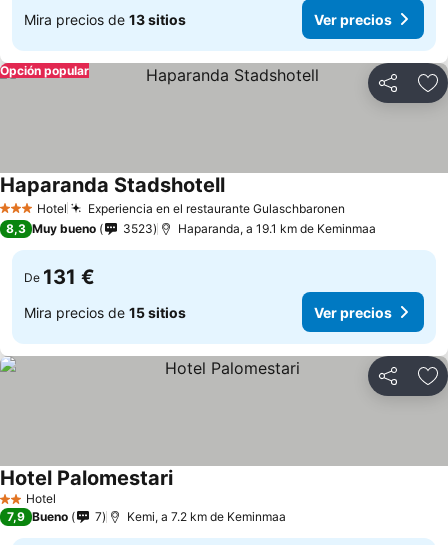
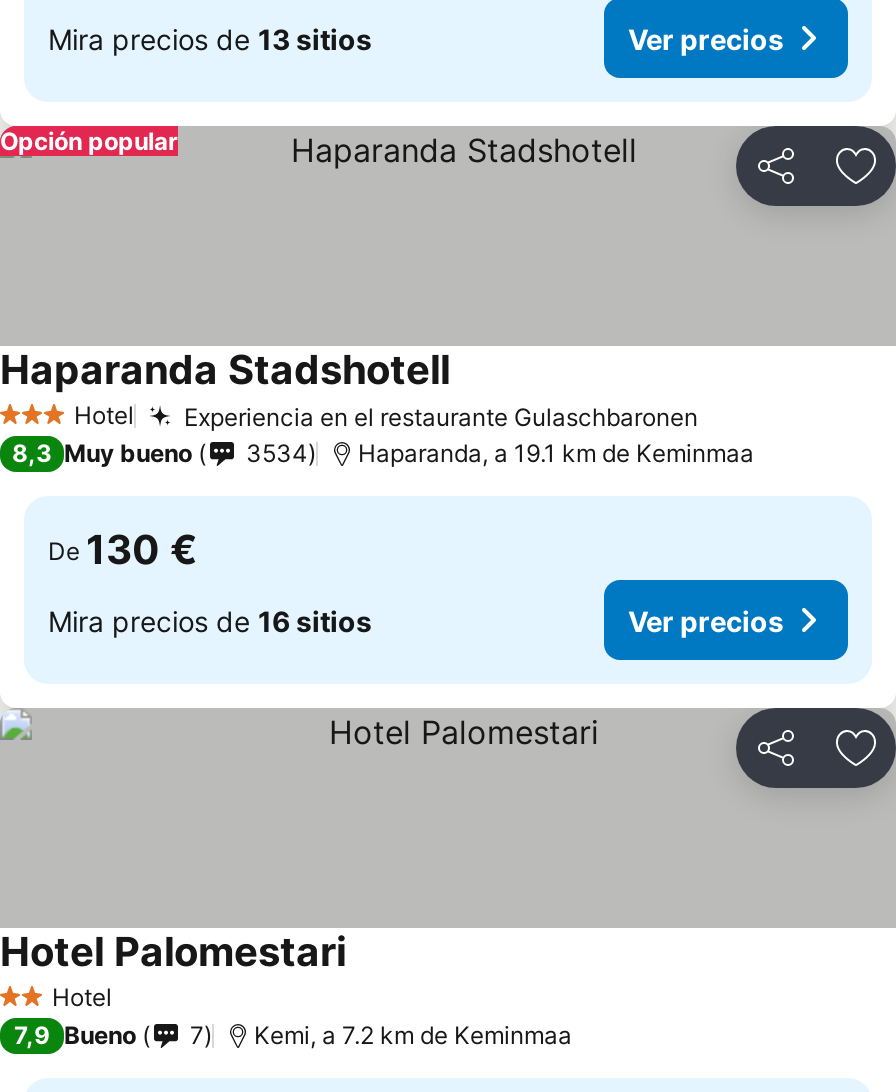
- 8,3 Muy bueno 3523 Haparanda, a 19.1 km de Keminmaa
+ 8,3 Muy bueno 3534 Haparanda, a 19.1 km de Keminmaa

- De 131 €
+ De 130 €

- Mira precios de 15 sitios
+ Mira precios de 16 sitios
